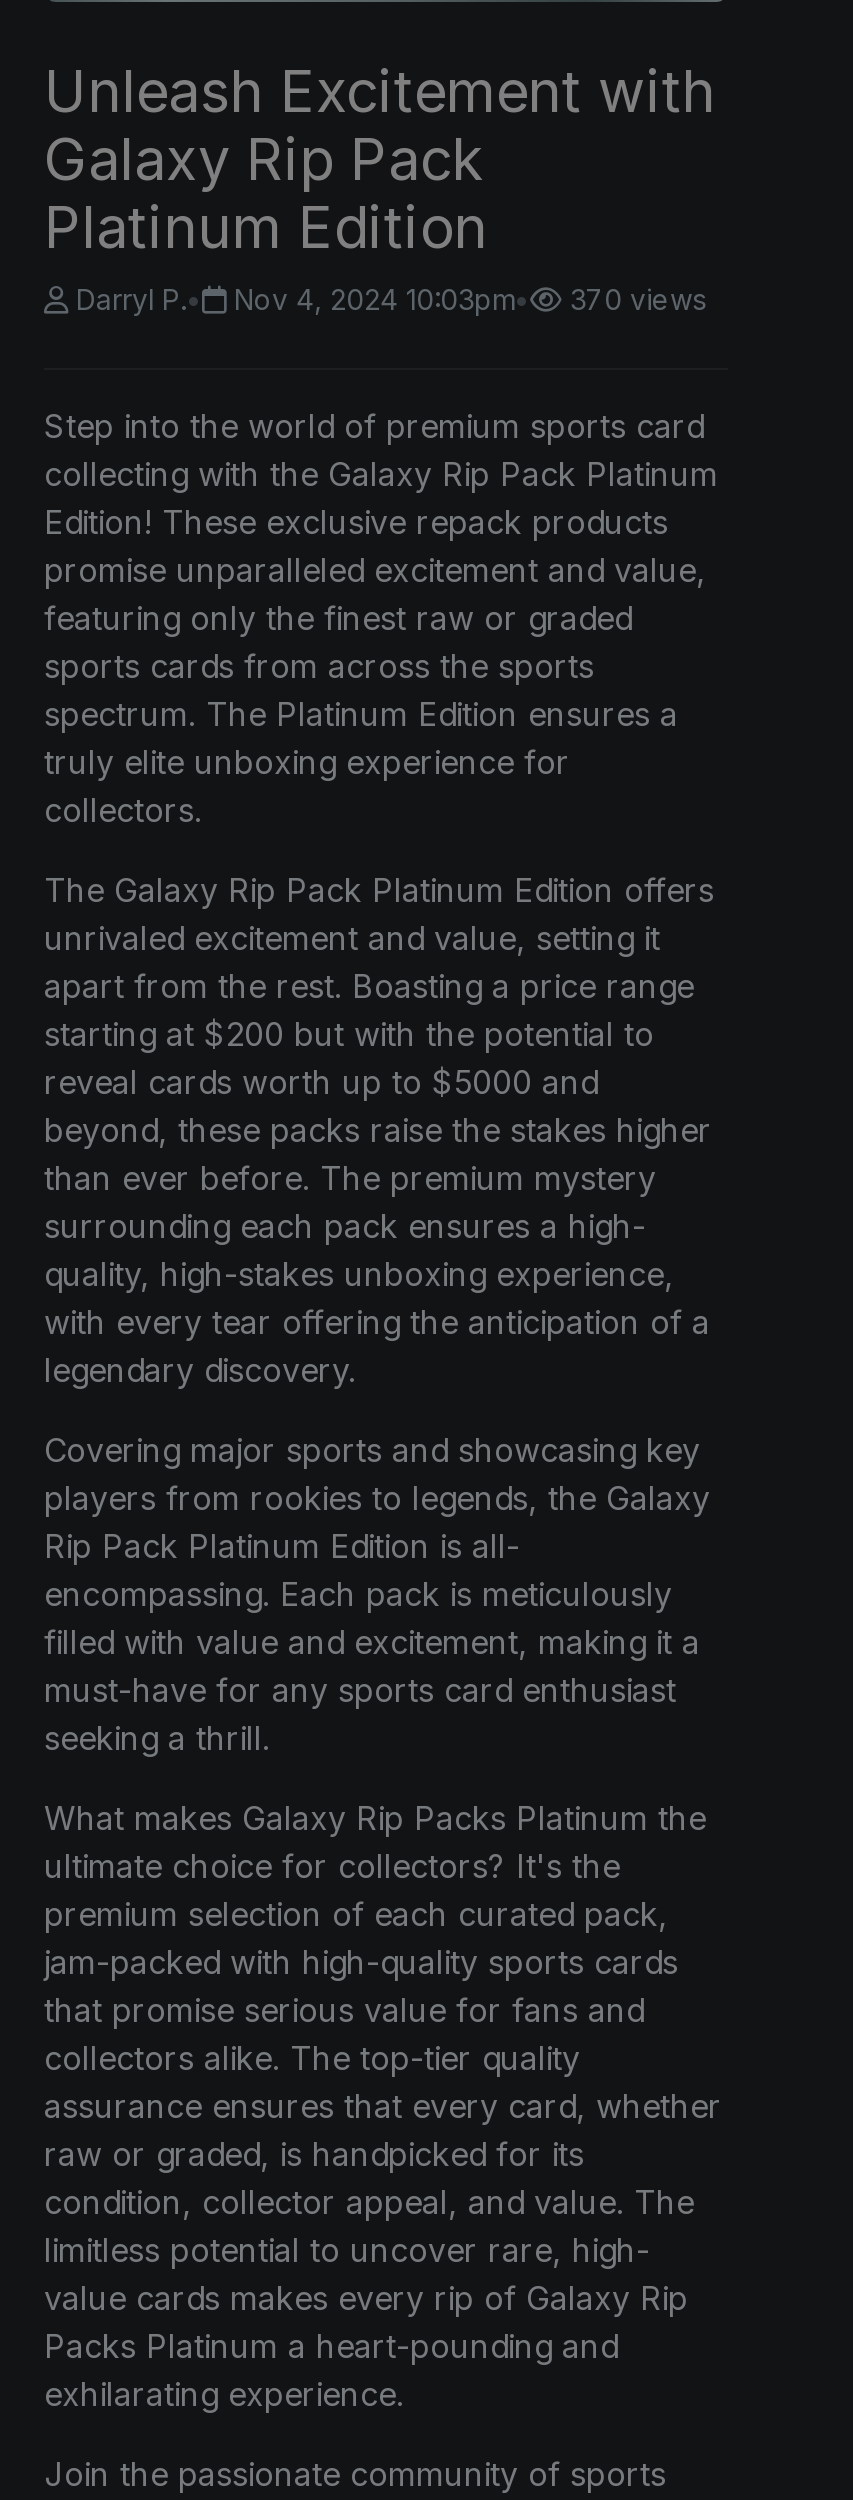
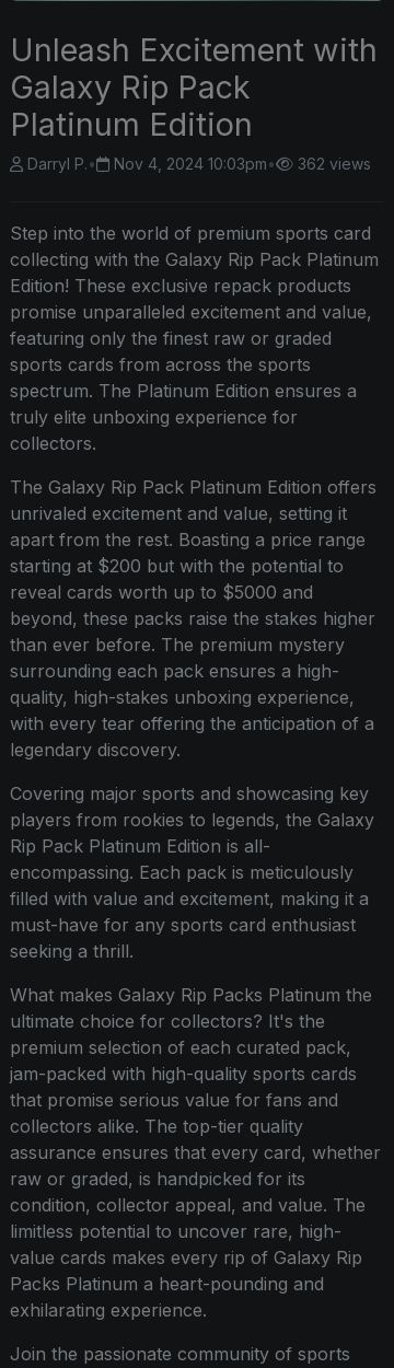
- Darryl P.• Nov 4, 2024 10:03pm• 370 views
+ Darryl P.• Nov 4, 2024 10:03pm• 362 views
